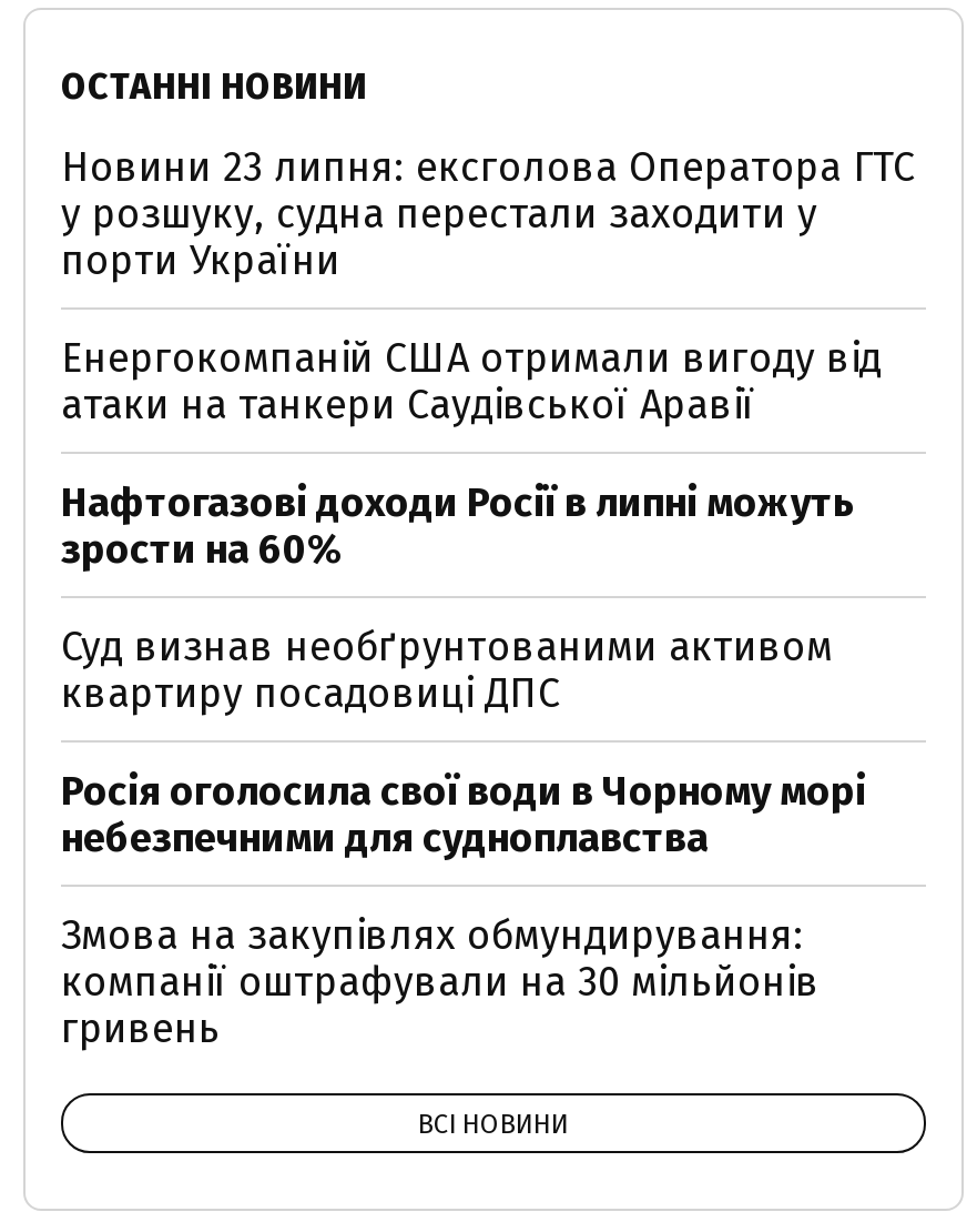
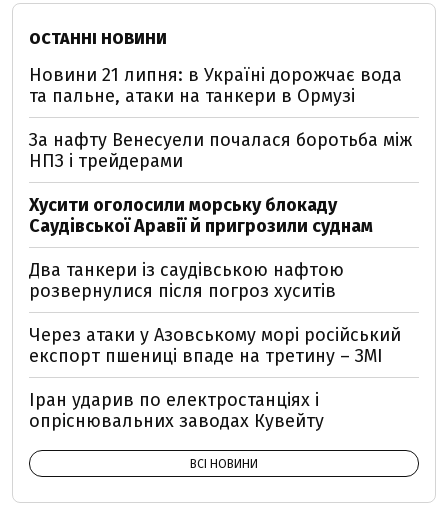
- Новини 23 липня: ексголова Оператора ГТС
- у розшуку, судна перестали заходити у
- порти України
+ Новини 21 липня: в Україні дорожчає вода
+ та пальне, атаки на танкери в Ормузі

- Енергокомпаній США отримали вигоду від
- атаки на танкери Саудівської Аравії
+ За нафту Венесуели почалася боротьба між
+ НПЗ і трейдерами

- Нафтогазові доходи Росії в липні можуть
- зрости на 60%
+ Хусити оголосили морську блокаду
+ Саудівської Аравії й пригрозили суднам

- Суд визнав необґрунтованими активом
- квартиру посадовиці ДПС
+ Два танкери із саудівською нафтою
+ розвернулися після погроз хуситів

- Росія оголосила свої води в Чорному морі
- небезпечними для судноплавства
+ Через атаки у Азовському морі російський
+ експорт пшениці впаде на третину – ЗМІ

- Змова на закупівлях обмундирування:
- компанії оштрафували на 30 мільйонів
- гривень
+ Іран ударив по електростанціях і
+ опріснювальних заводах Кувейту
